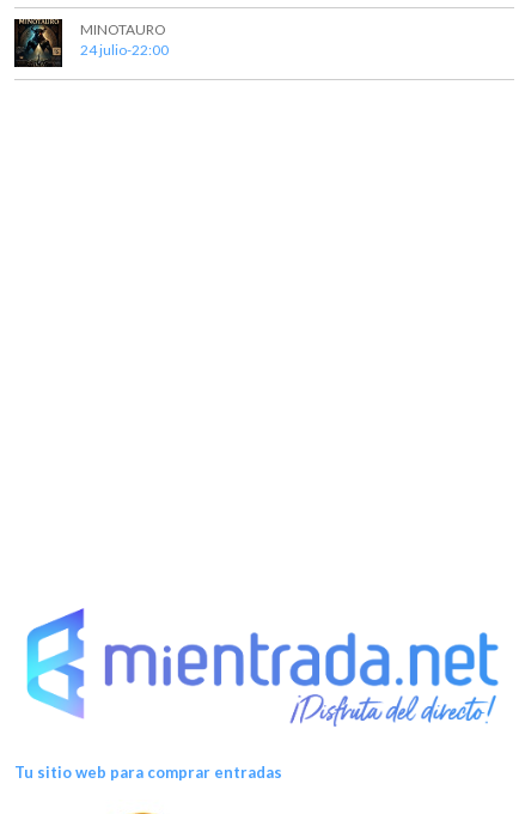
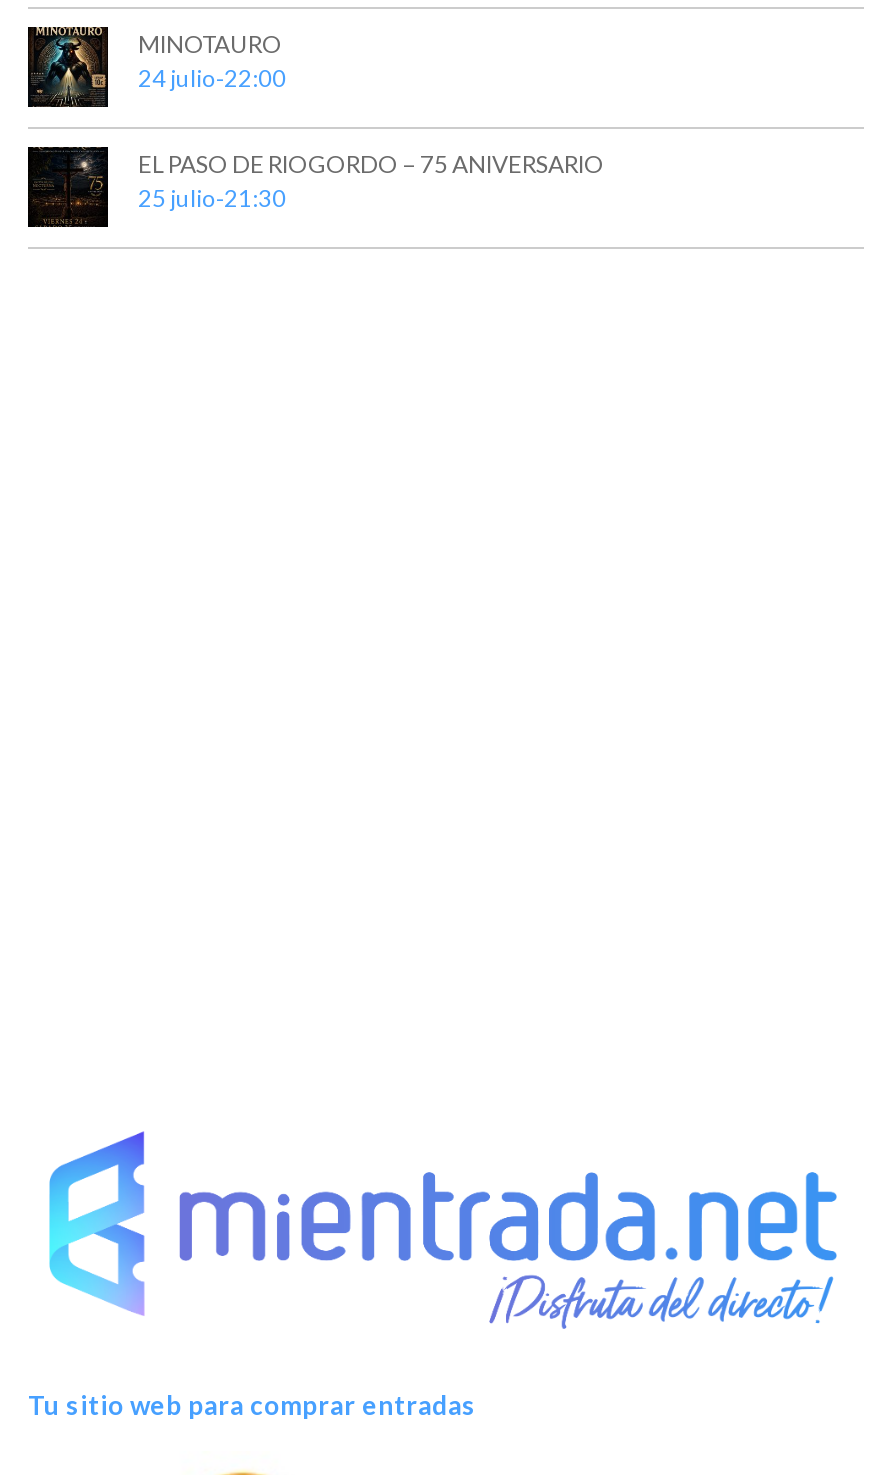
+ [image]
+ EL PASO DE RIOGORDO – 75 ANIVERSARIO
+ 25 julio-21:30
